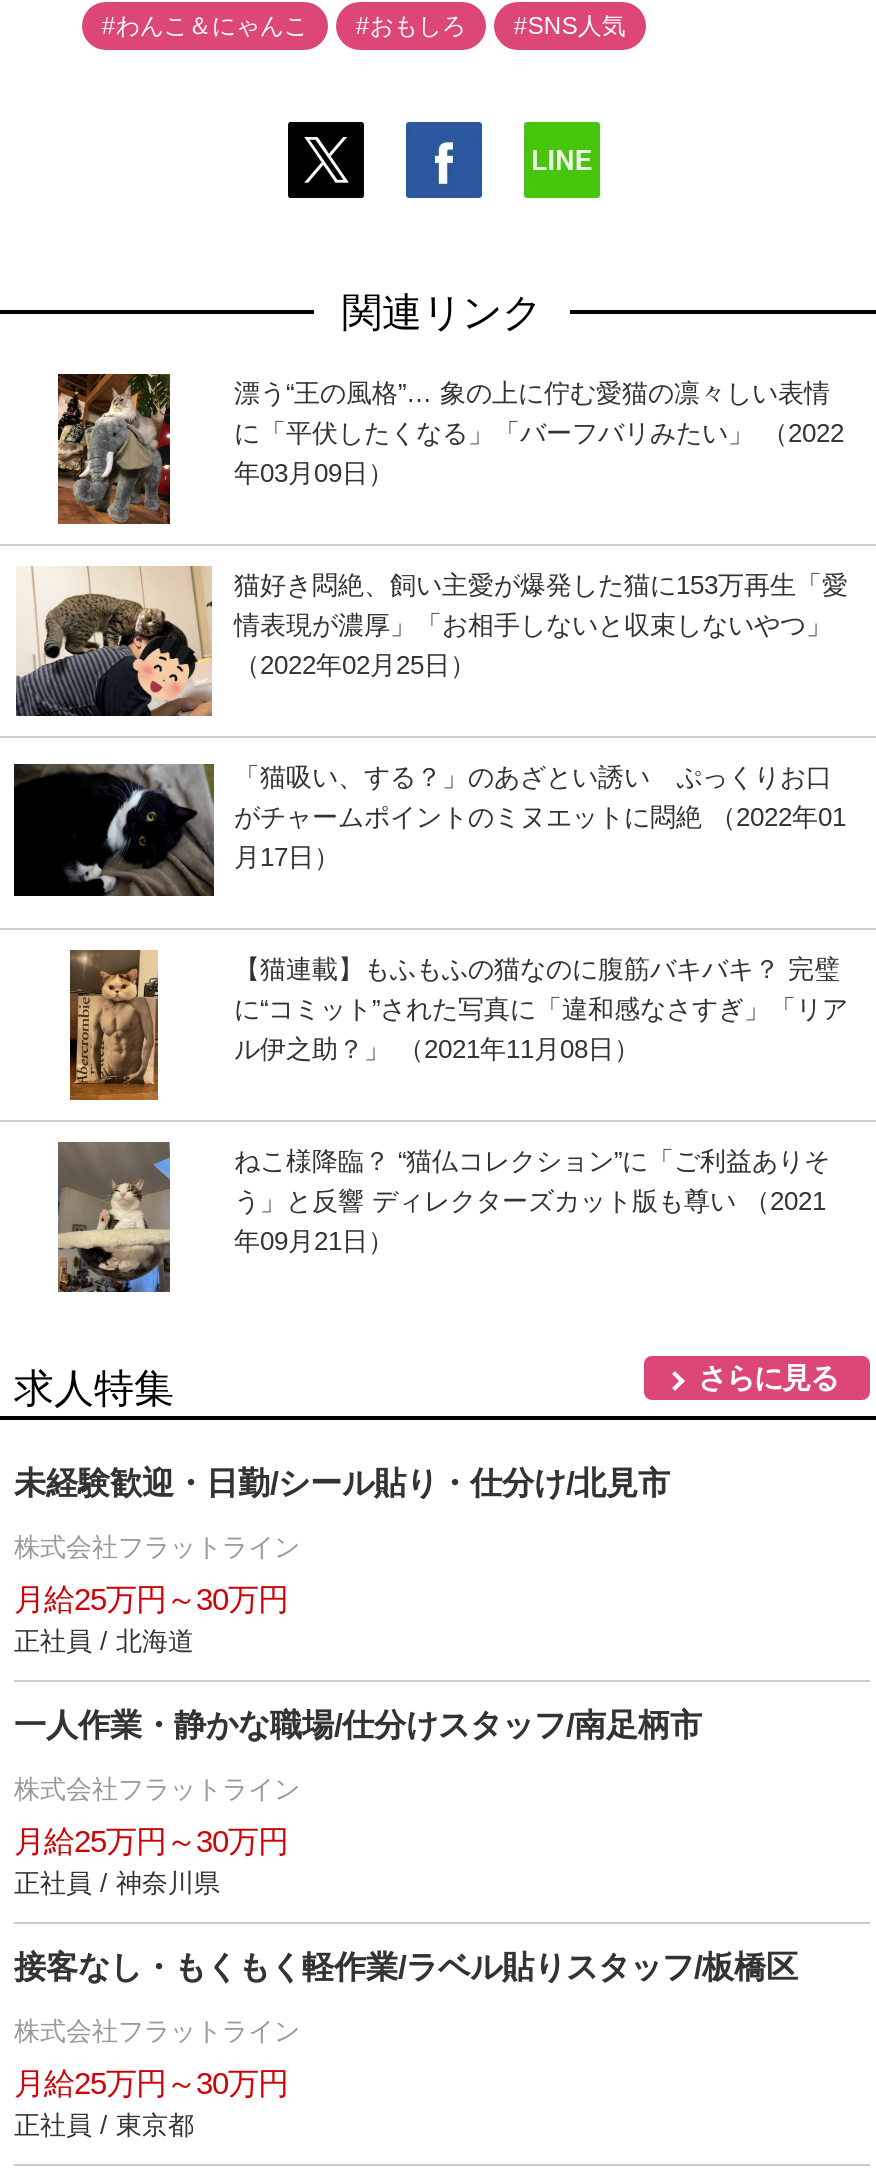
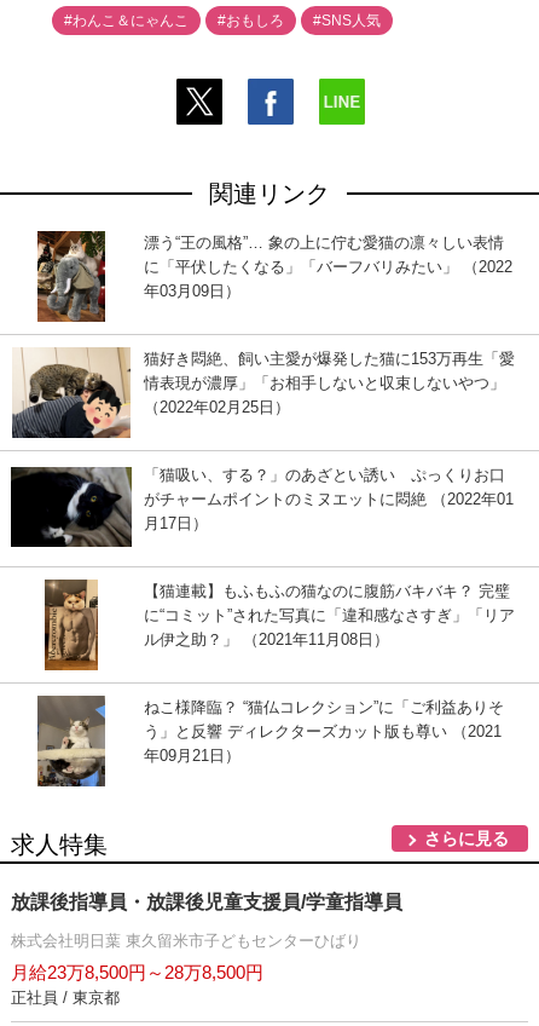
- 未経験歓迎・日勤/シール貼り・仕分け/北見市
- 株式会社フラットライン
- 月給25万円～30万円
- 正社員 / 北海道
- 一人作業・静かな職場/仕分けスタッフ/南足柄市
- 株式会社フラットライン
- 月給25万円～30万円
- 正社員 / 神奈川県
- 接客なし・もくもく軽作業/ラベル貼りスタッフ/板橋区
- 株式会社フラットライン
- 月給25万円～30万円
+ 放課後指導員・放課後児童支援員/学童指導員
+ 株式会社明日葉 東久留米市子どもセンターひばり
+ 月給23万8,500円～28万8,500円
